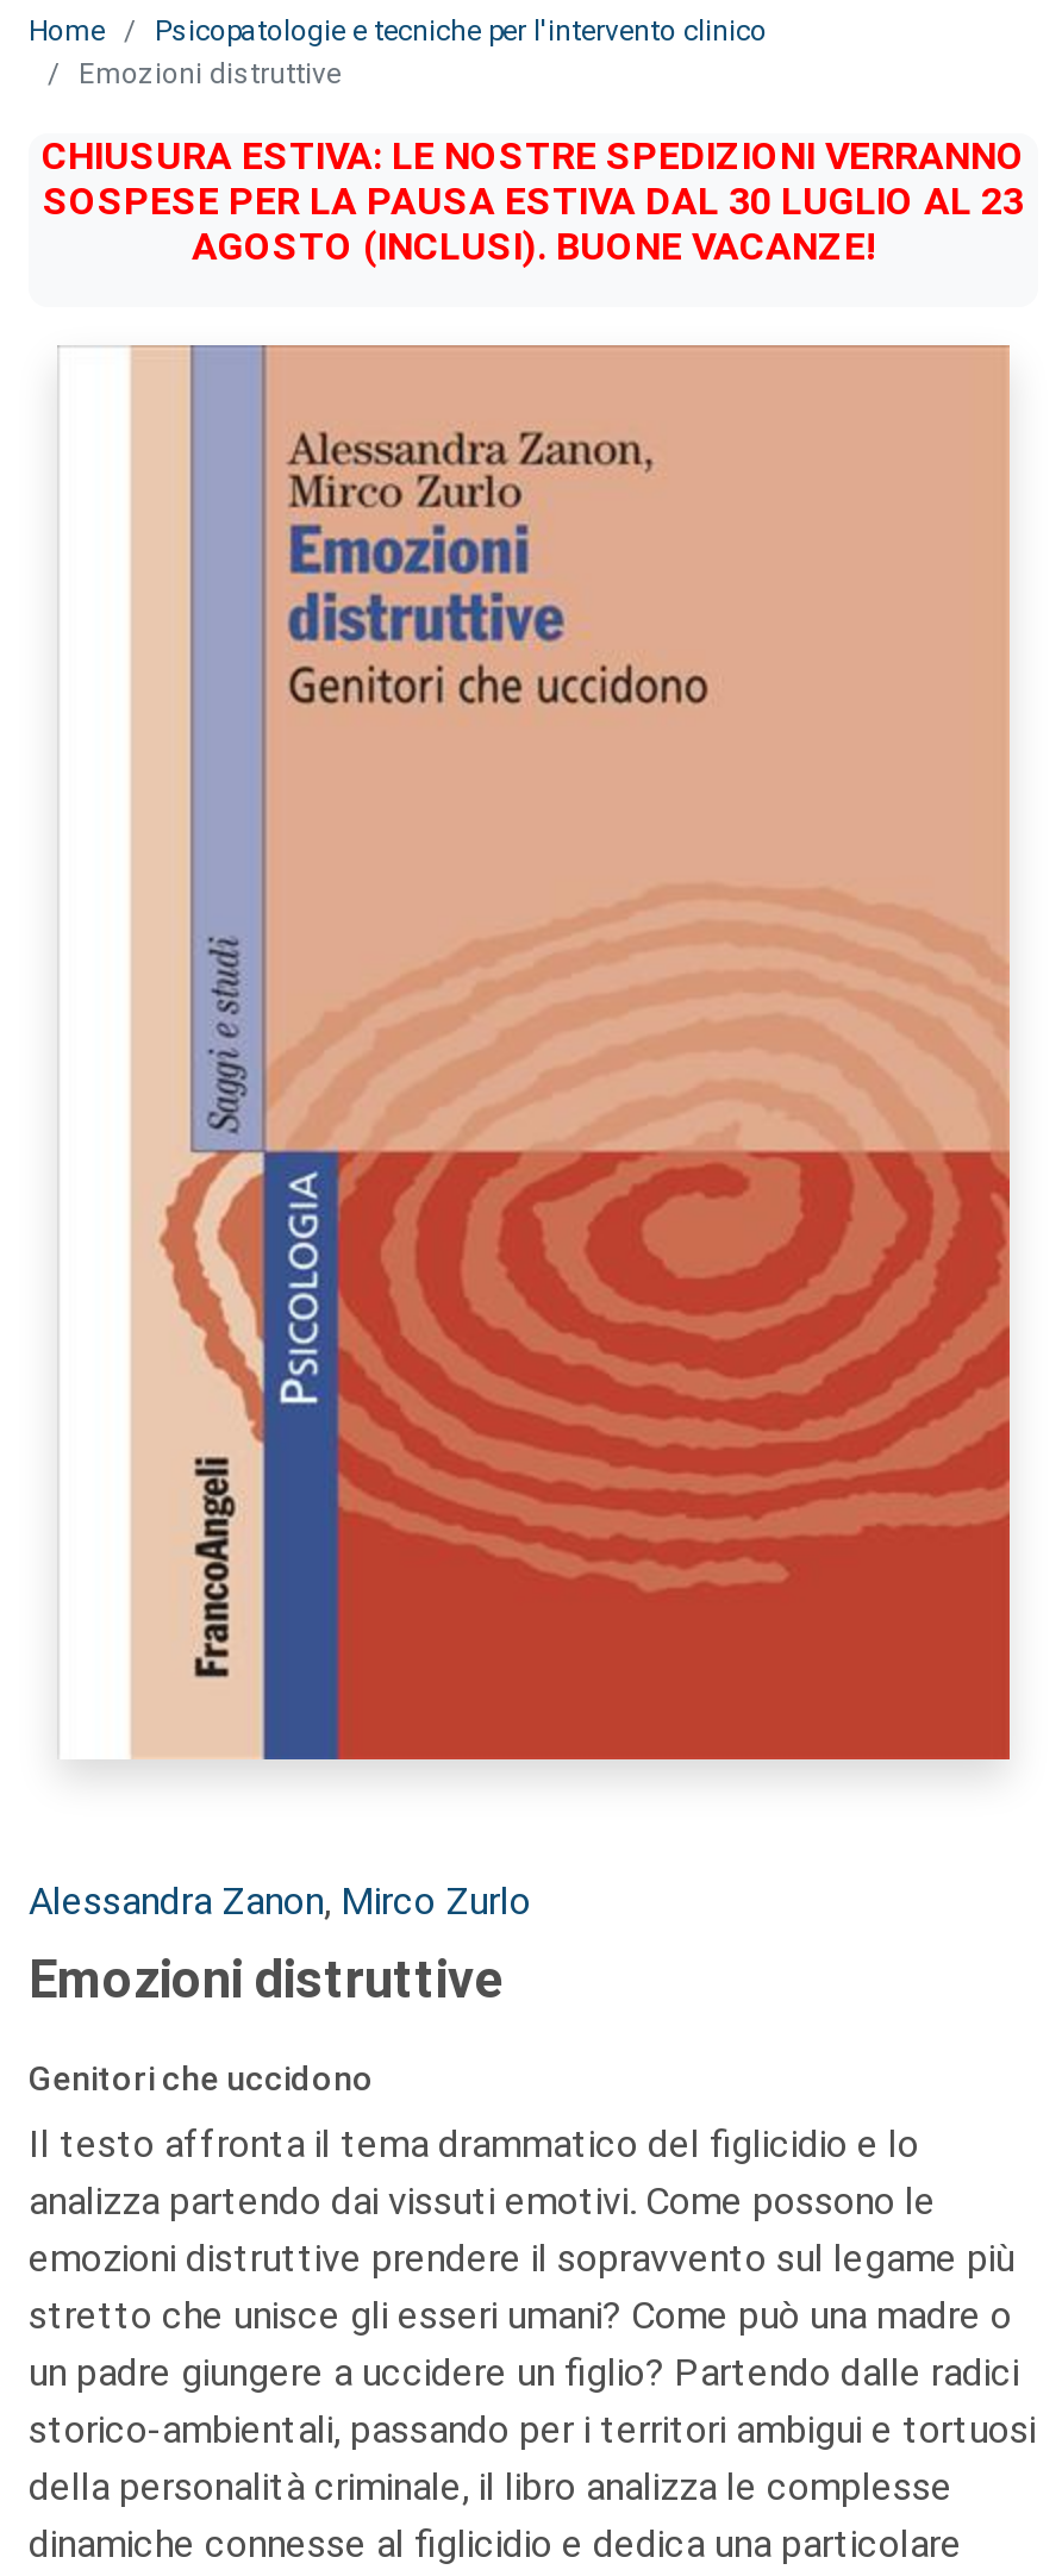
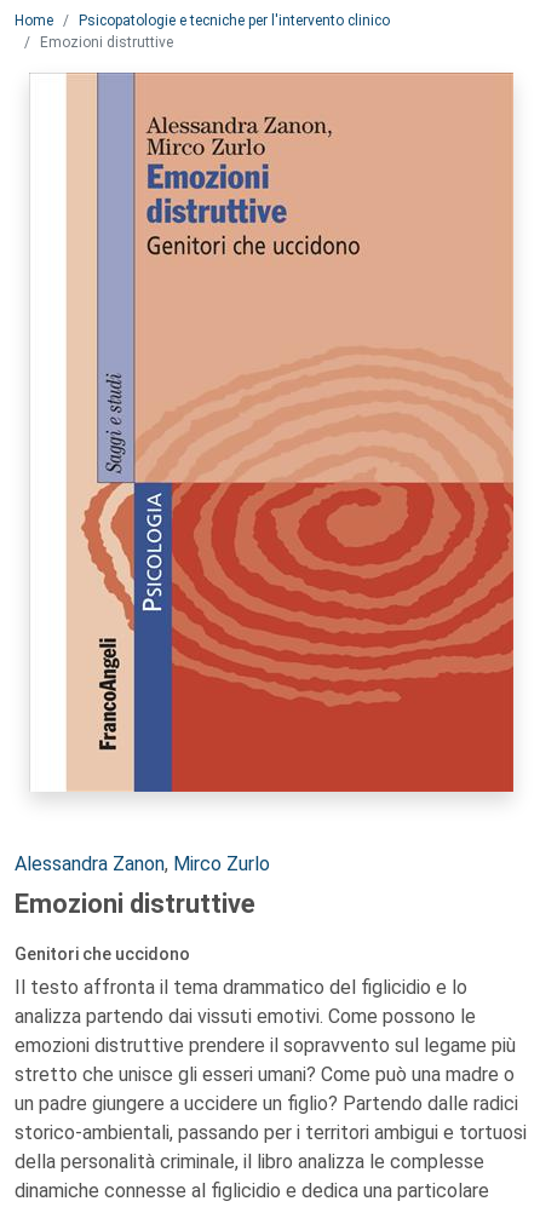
- CHIUSURA ESTIVA: LE NOSTRE SPEDIZIONI VERRANNO
- SOSPESE PER LA PAUSA ESTIVA DAL 30 LUGLIO AL 23
- AGOSTO (INCLUSI). BUONE VACANZE!
